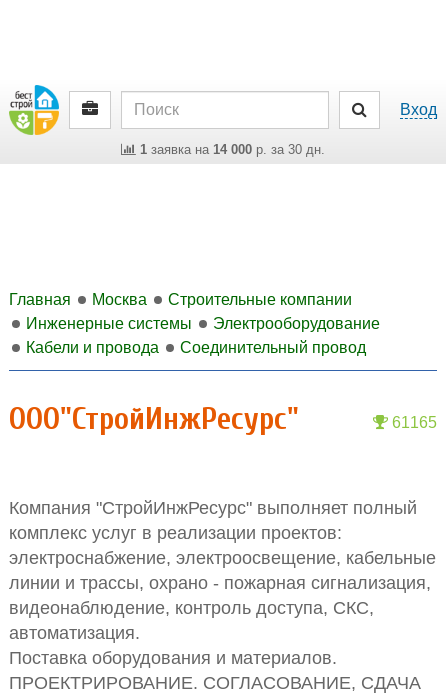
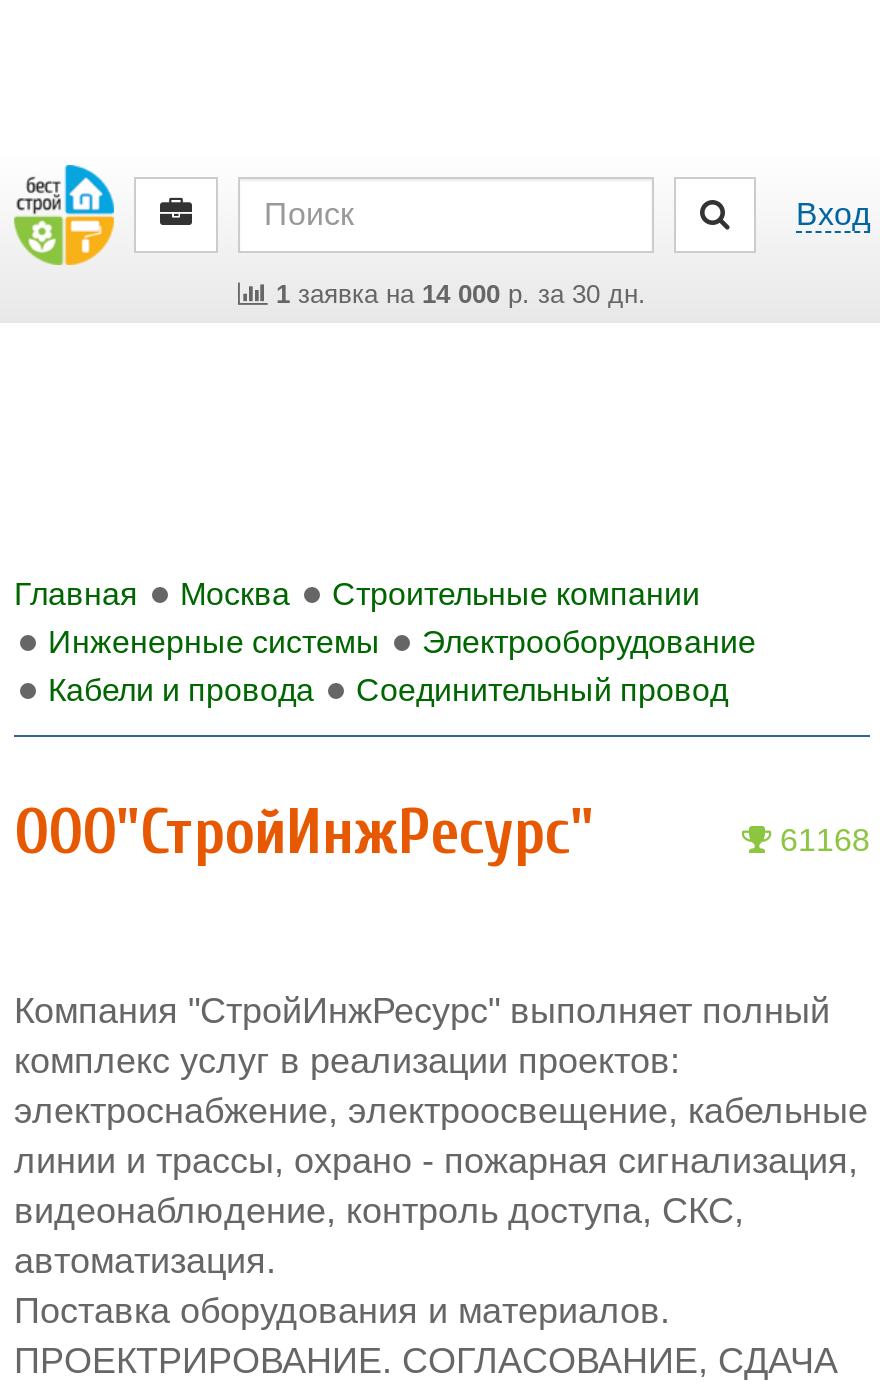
- 61165
+ 61168
